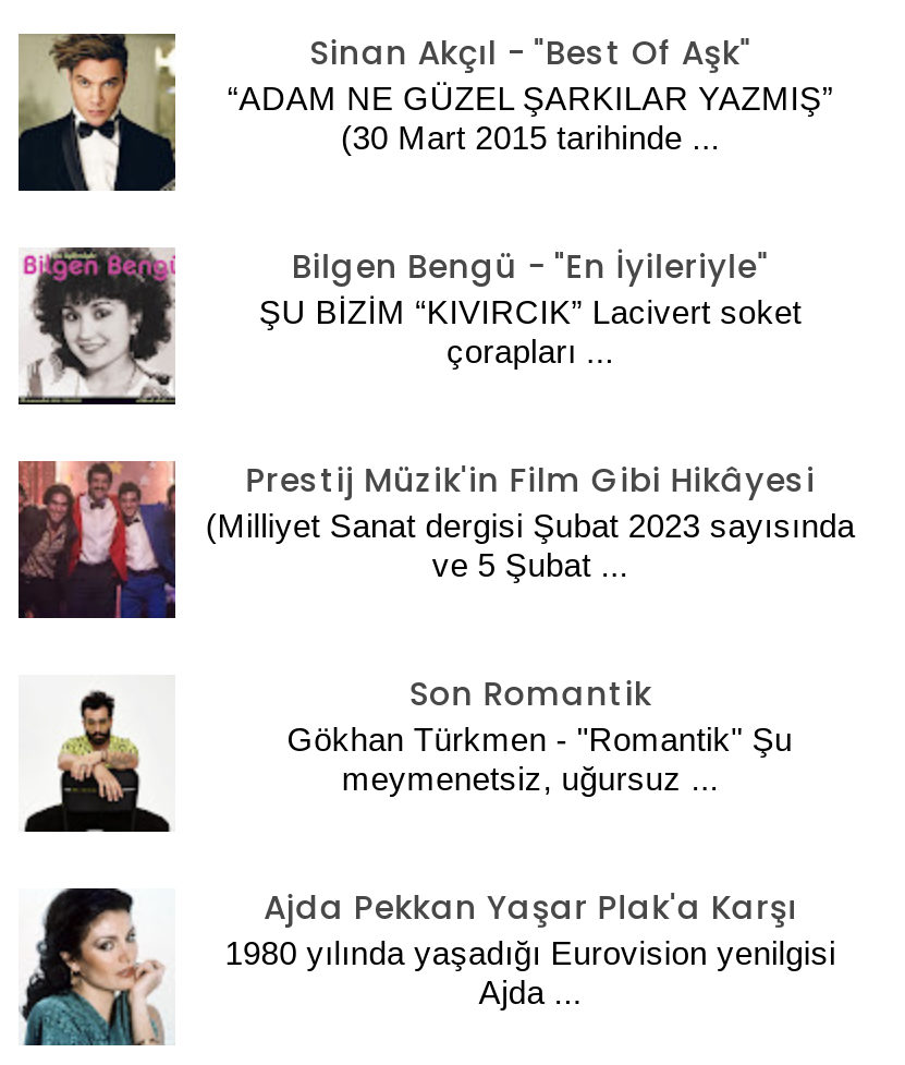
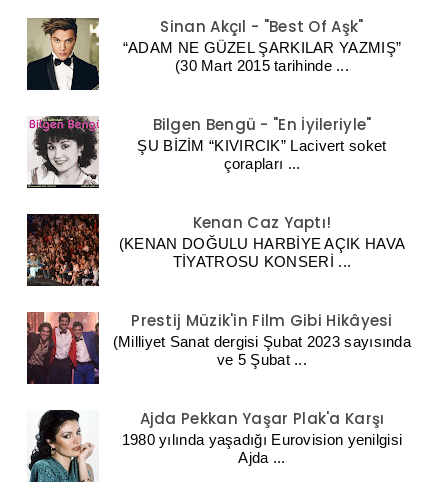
+ [image]
+ Kenan Caz Yaptı!
+ (KENAN DOĞULU HARBİYE AÇIK HAVA
+ TİYATROSU KONSERİ ...

moved down: [image] | Prestij Müzik'in Film Gibi Hikâyesi | (Milliyet Sanat dergisi Şubat 2023 sayısında | ve 5 Şubat ...

- [image]

- Son Romantik
- Gökhan Türkmen - "Romantik" Şu
- meymenetsiz, uğursuz ...
